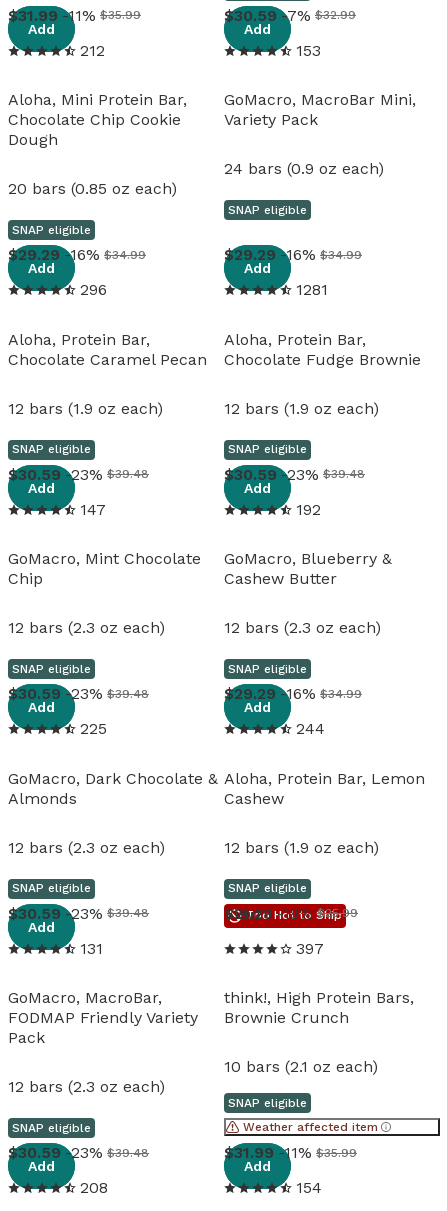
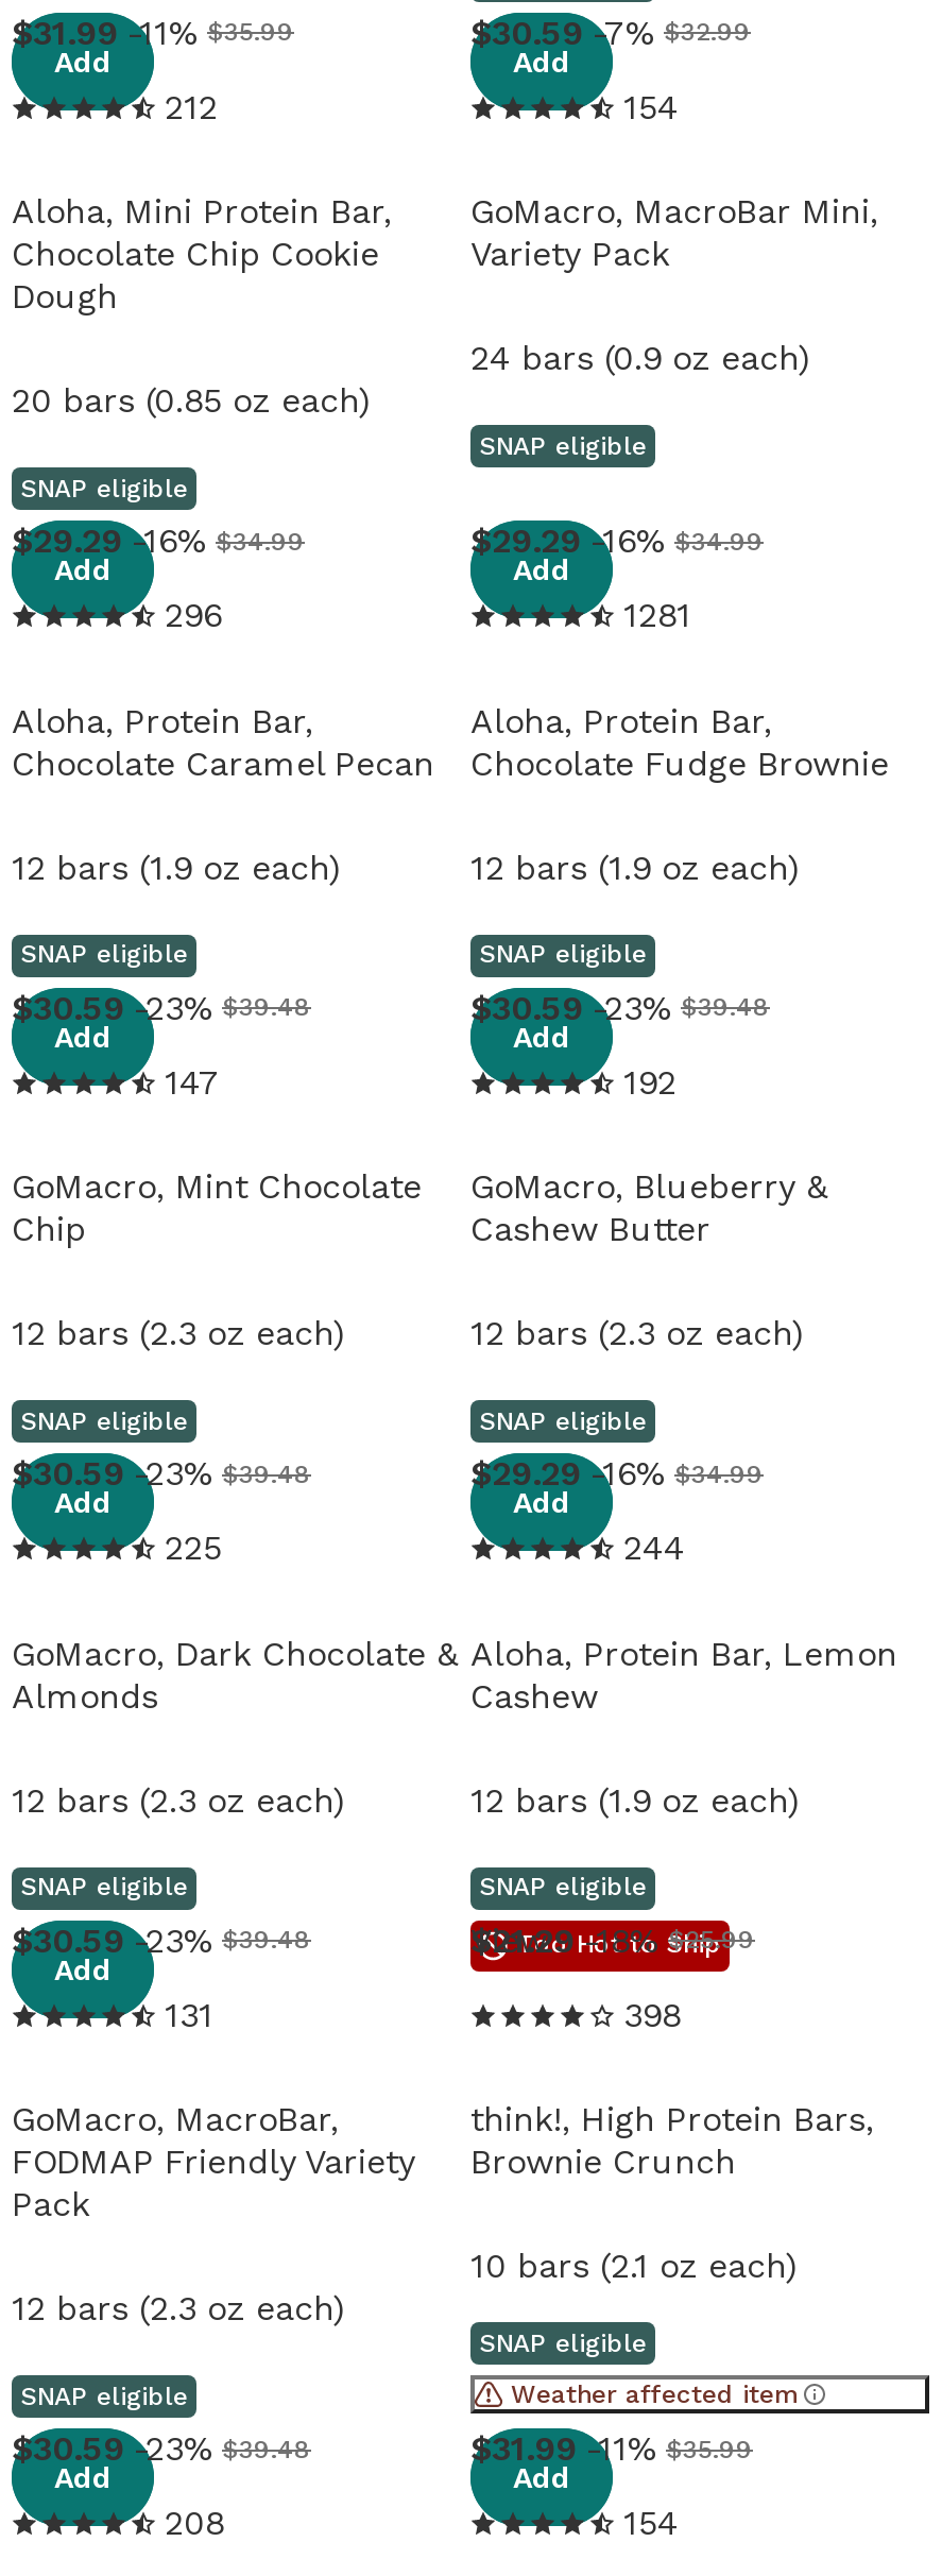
- 153
+ 154

- 397
+ 398
